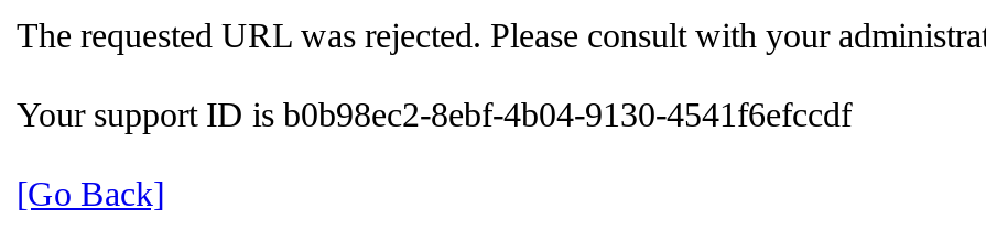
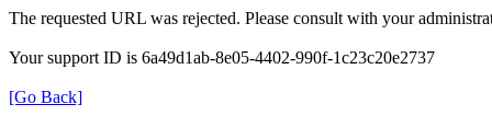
- Your support ID is b0b98ec2-8ebf-4b04-9130-4541f6efccdf
+ Your support ID is 6a49d1ab-8e05-4402-990f-1c23c20e2737
